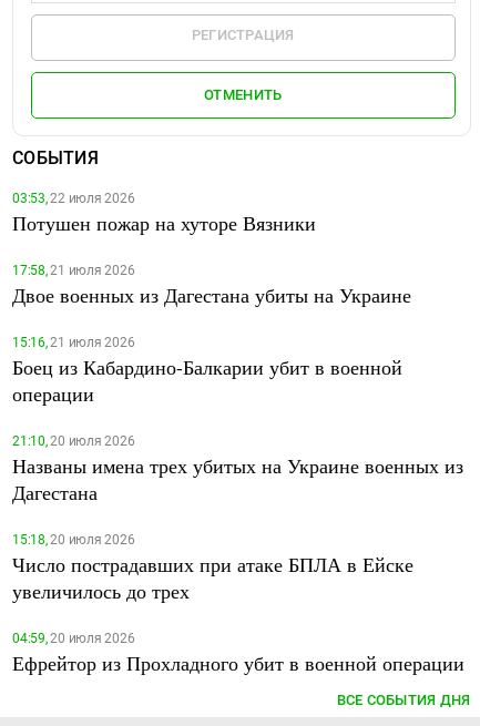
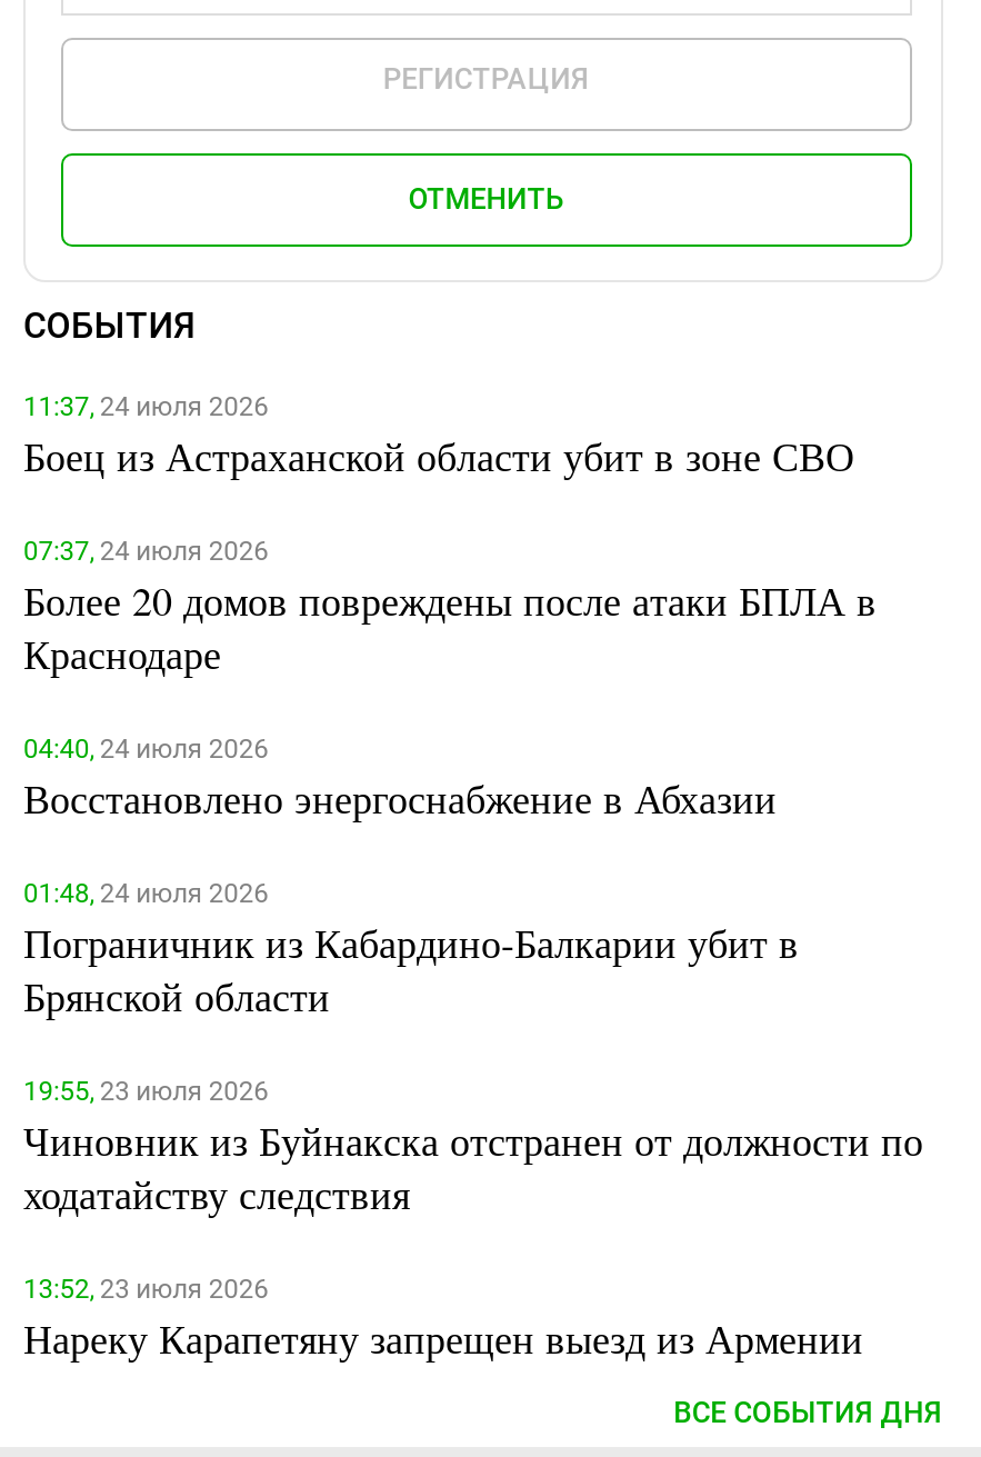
- 03:53, 22 июля 2026
- Потушен пожар на хуторе Вязники
+ 11:37, 24 июля 2026
+ Боец из Астраханской области убит в зоне СВО

- 17:58, 21 июля 2026
- Двое военных из Дагестана убиты на Украине
+ 07:37, 24 июля 2026
+ Более 20 домов повреждены после атаки БПЛА в
+ Краснодаре

- 15:16, 21 июля 2026
- Боец из Кабардино-Балкарии убит в военной
- операции
+ 04:40, 24 июля 2026
+ Восстановлено энергоснабжение в Абхазии

- 21:10, 20 июля 2026
- Названы имена трех убитых на Украине военных из
- Дагестана
+ 01:48, 24 июля 2026
+ Пограничник из Кабардино-Балкарии убит в
+ Брянской области

- 15:18, 20 июля 2026
- Число пострадавших при атаке БПЛА в Ейске
- увеличилось до трех
+ 19:55, 23 июля 2026
+ Чиновник из Буйнакска отстранен от должности по
+ ходатайству следствия

- 04:59, 20 июля 2026
- Ефрейтор из Прохладного убит в военной операции
+ 13:52, 23 июля 2026
+ Нареку Карапетяну запрещен выезд из Армении
